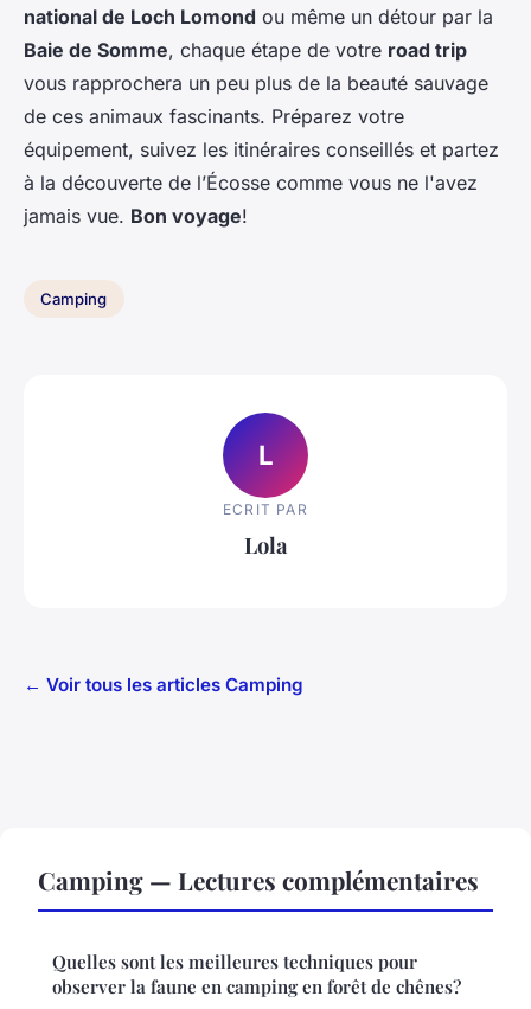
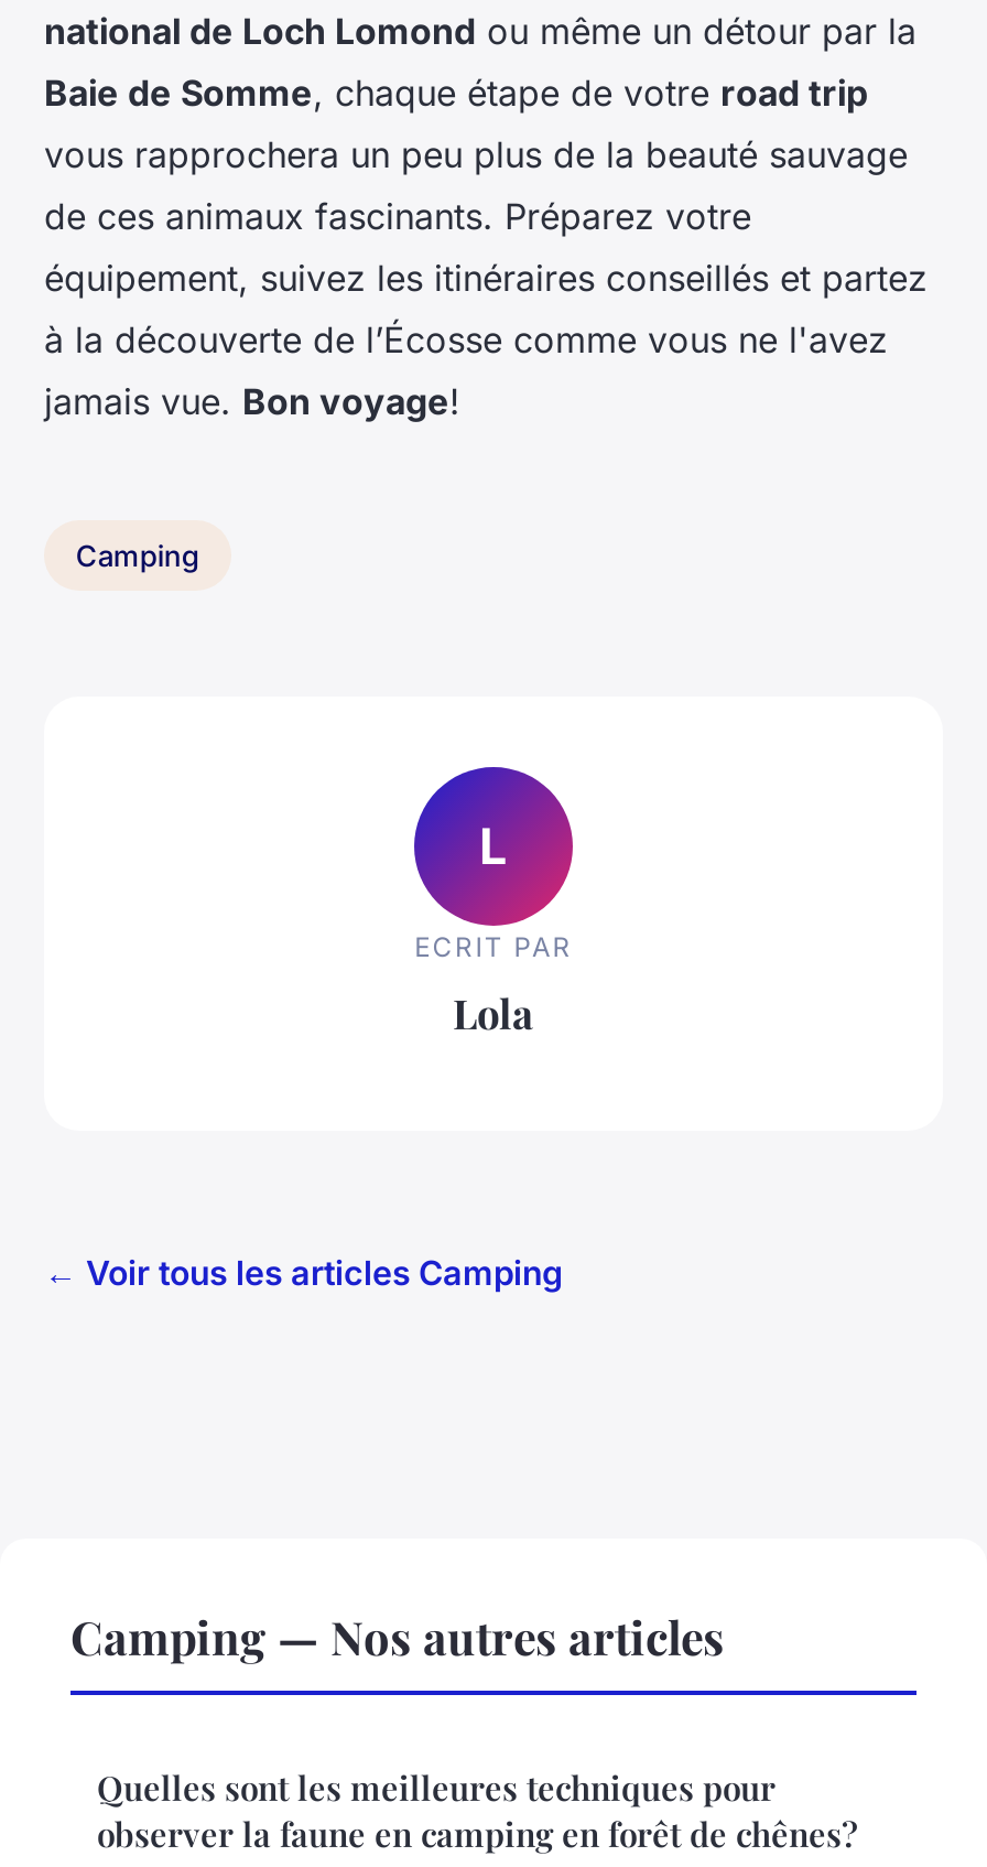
- Camping — Lectures complémentaires
+ Camping — Nos autres articles
